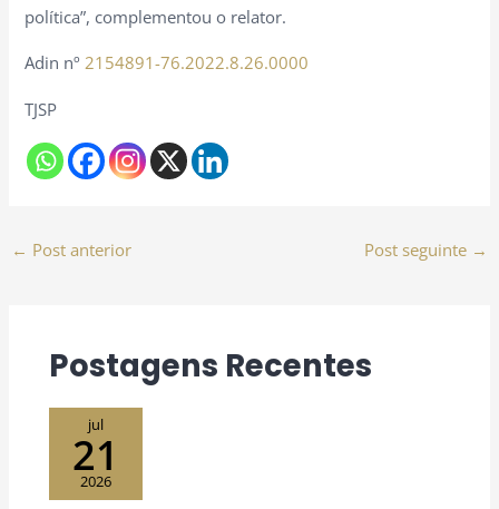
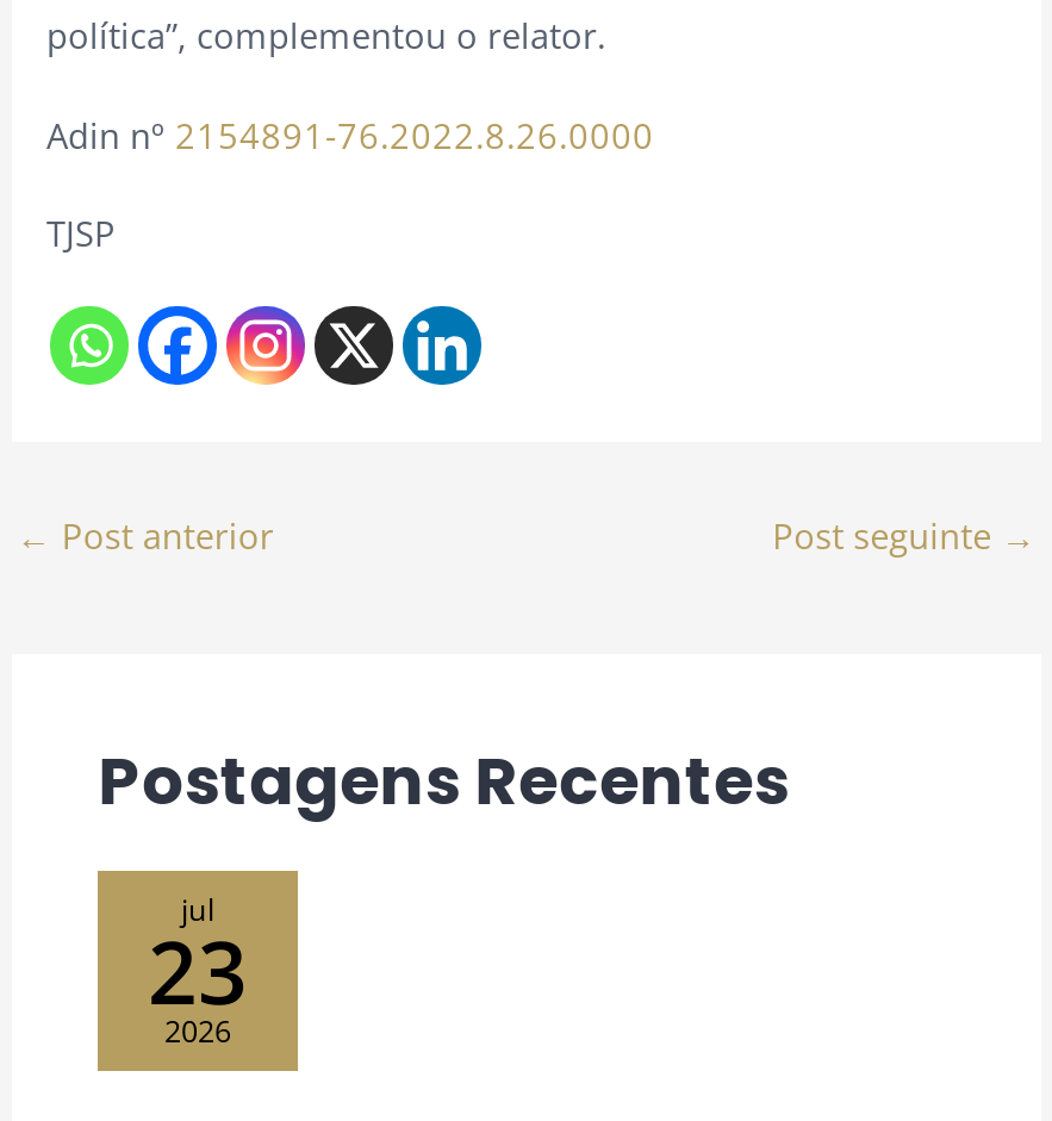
- 21
+ 23
